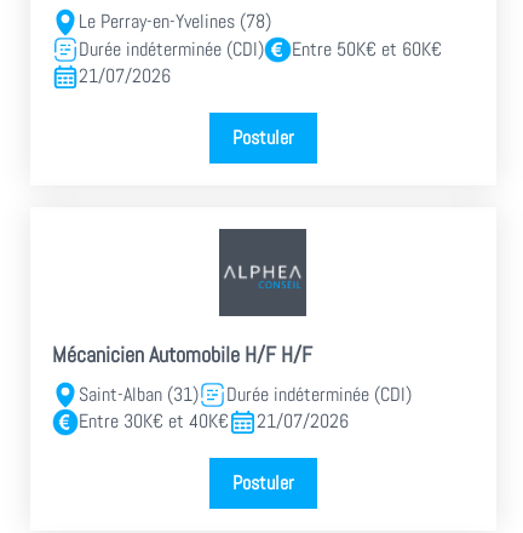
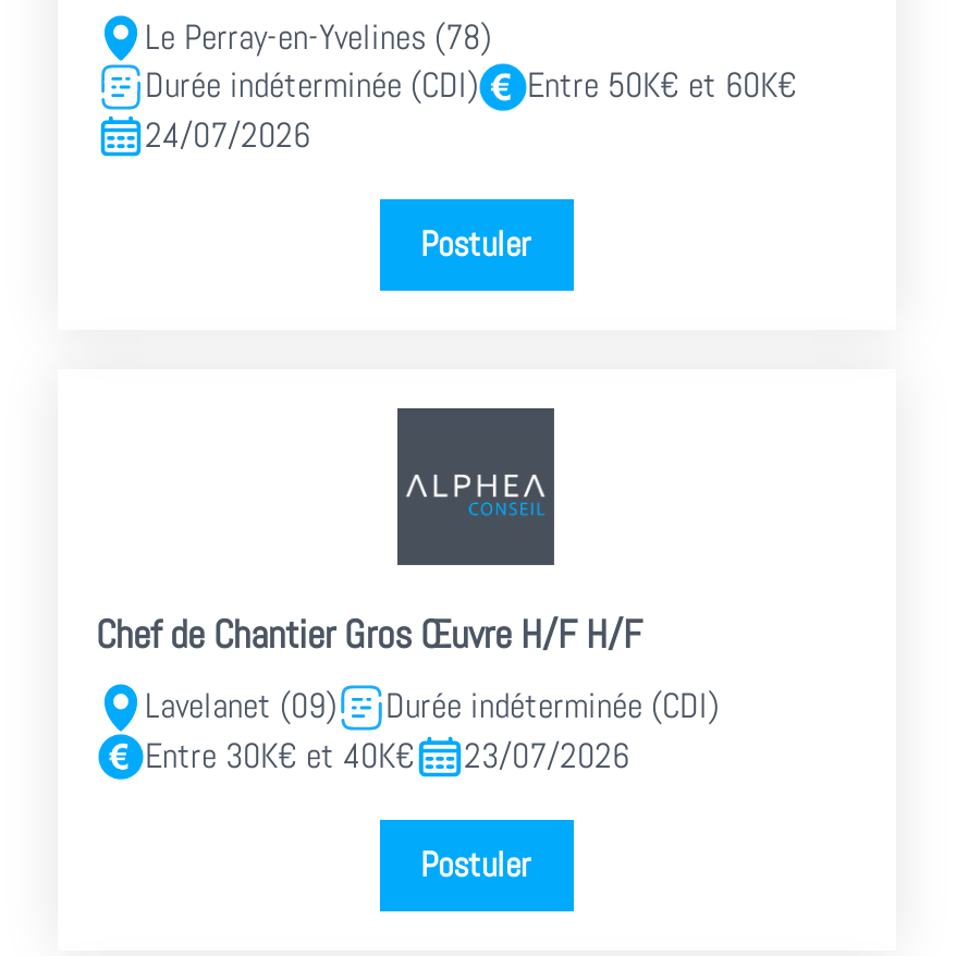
- 21/07/2026
+ 24/07/2026

- Mécanicien Automobile H/F H/F
+ Chef de Chantier Gros Œuvre H/F H/F

- Saint-Alban (31) Durée indéterminée (CDI)
+ Lavelanet (09) Durée indéterminée (CDI)

- Entre 30K€ et 40K€ 21/07/2026
+ Entre 30K€ et 40K€ 23/07/2026
